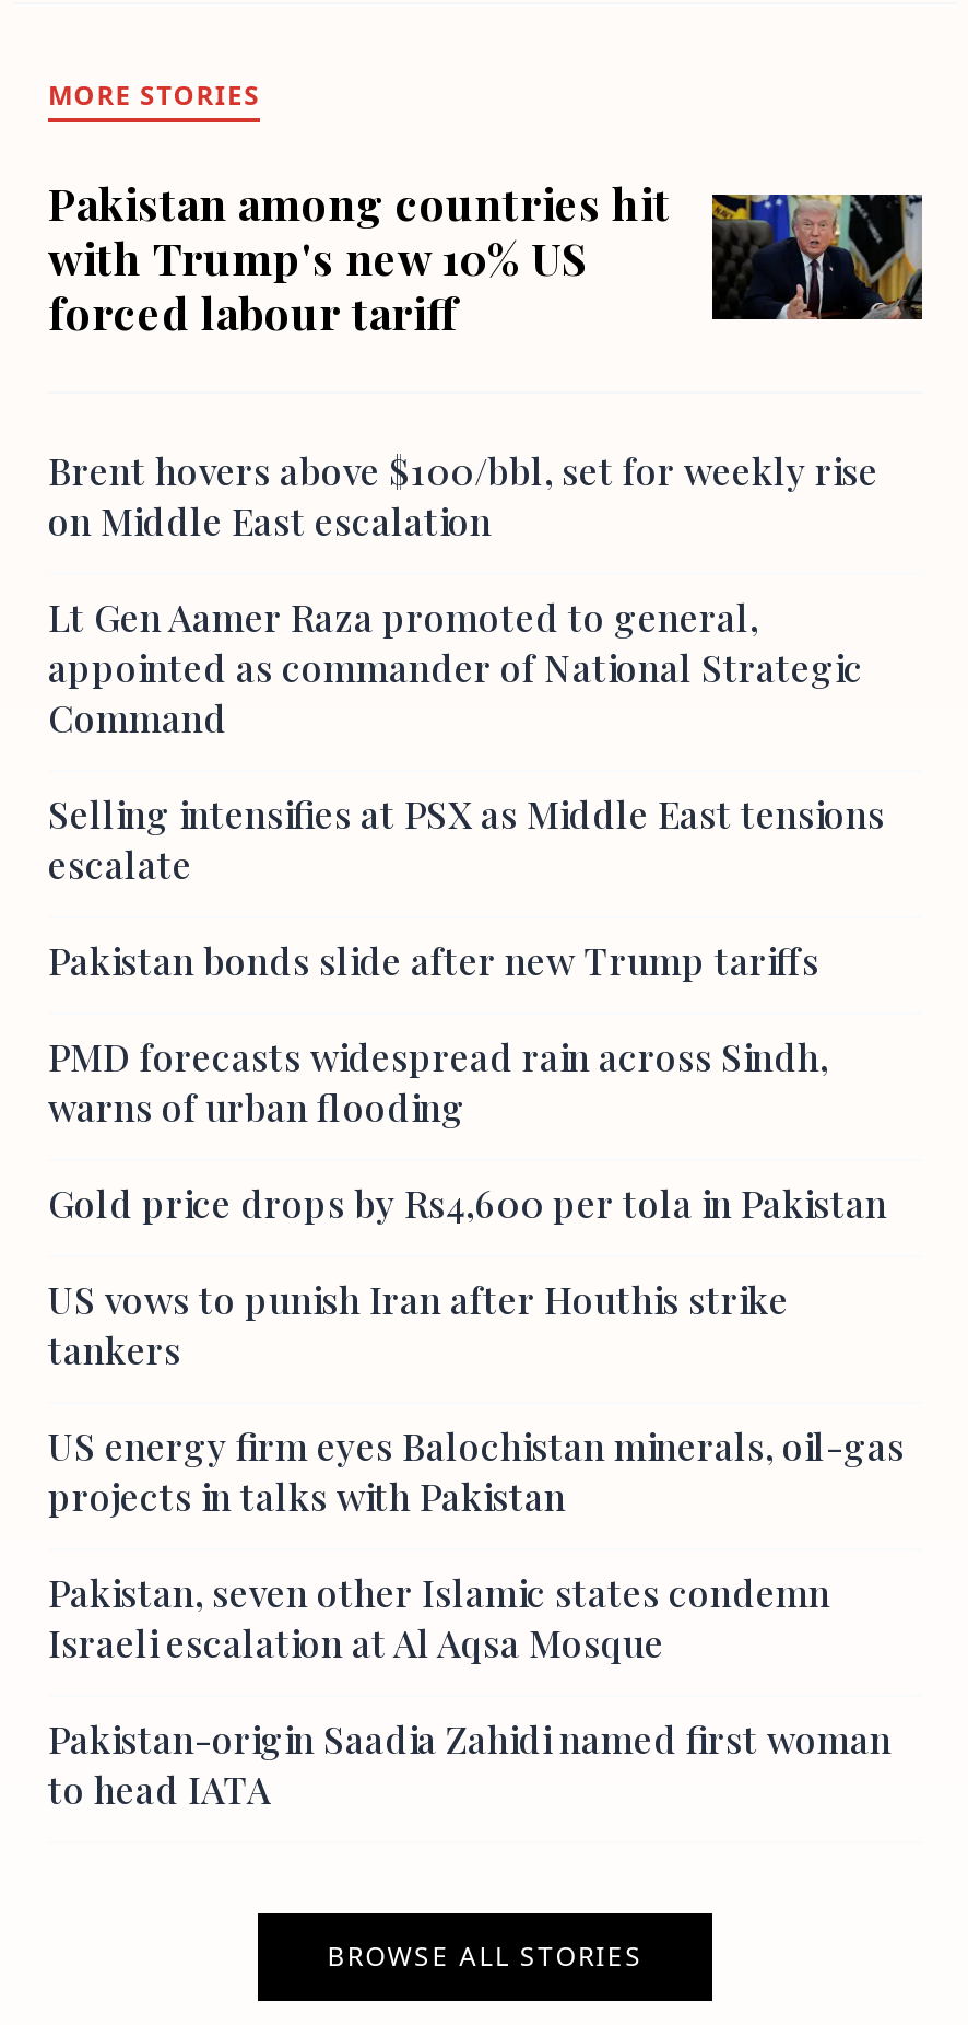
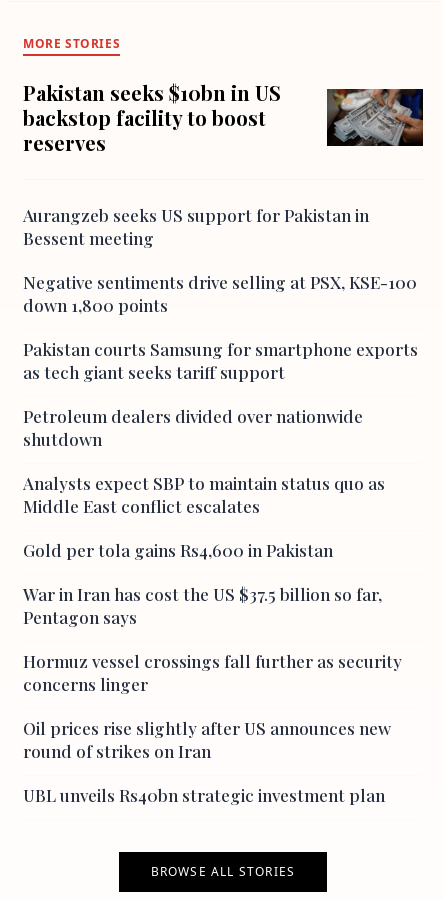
- Pakistan among countries hit
- with Trump's new 10% US
- forced labour tariff
+ Pakistan seeks $10bn in US
+ backstop facility to boost
+ reserves

- [image]
+ [image]

- Brent hovers above $100/bbl, set for weekly rise
- on Middle East escalation
+ Aurangzeb seeks US support for Pakistan in
+ Bessent meeting

- Lt Gen Aamer Raza promoted to general,
- appointed as commander of National Strategic
- Command
+ Negative sentiments drive selling at PSX, KSE-100
+ down 1,800 points

- Selling intensifies at PSX as Middle East tensions
- escalate
+ Pakistan courts Samsung for smartphone exports
+ as tech giant seeks tariff support

- Pakistan bonds slide after new Trump tariffs
+ Petroleum dealers divided over nationwide
+ shutdown

- PMD forecasts widespread rain across Sindh,
- warns of urban flooding
+ Analysts expect SBP to maintain status quo as
+ Middle East conflict escalates

- Gold price drops by Rs4,600 per tola in Pakistan
+ Gold per tola gains Rs4,600 in Pakistan

- US vows to punish Iran after Houthis strike
- tankers
+ War in Iran has cost the US $37.5 billion so far,
+ Pentagon says

- US energy firm eyes Balochistan minerals, oil-gas
- projects in talks with Pakistan
+ Hormuz vessel crossings fall further as security
+ concerns linger

- Pakistan, seven other Islamic states condemn
- Israeli escalation at Al Aqsa Mosque
+ Oil prices rise slightly after US announces new
+ round of strikes on Iran

- Pakistan-origin Saadia Zahidi named first woman
- to head IATA
+ UBL unveils Rs40bn strategic investment plan
